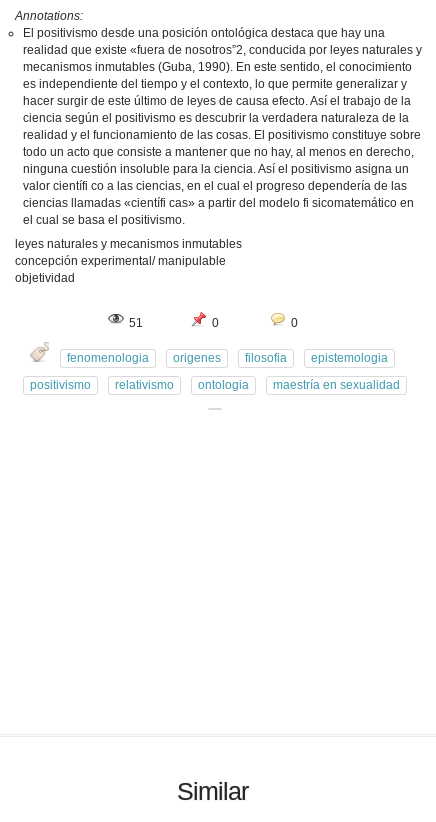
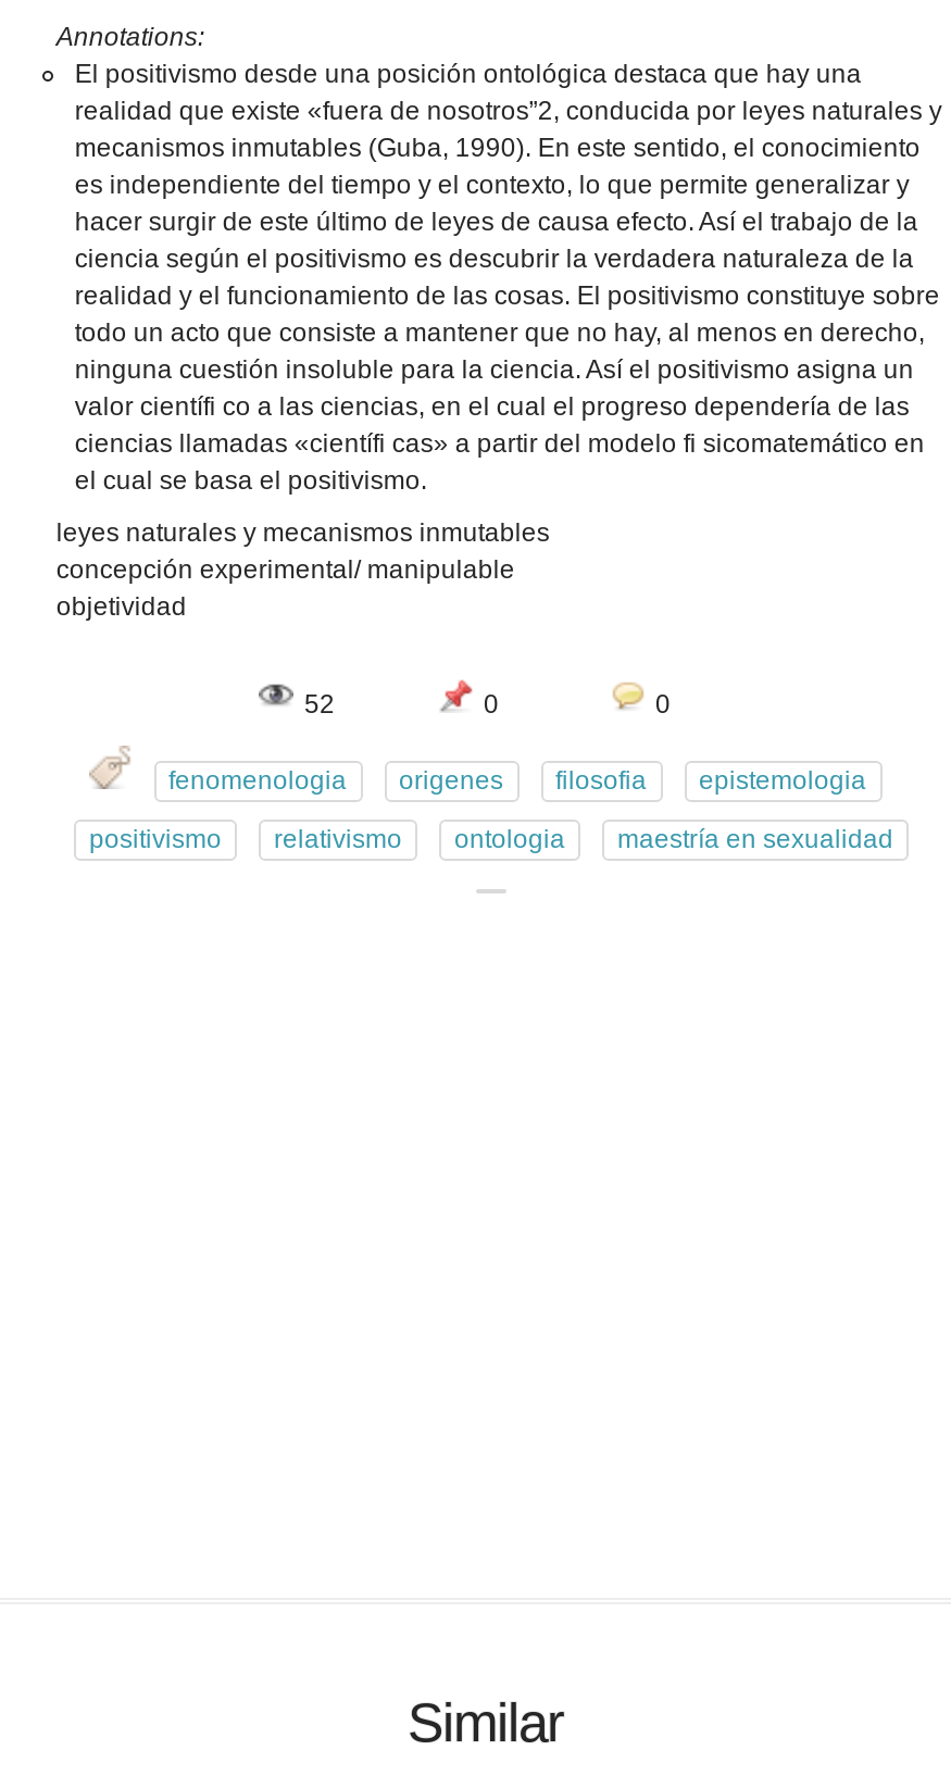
- 51
+ 52
